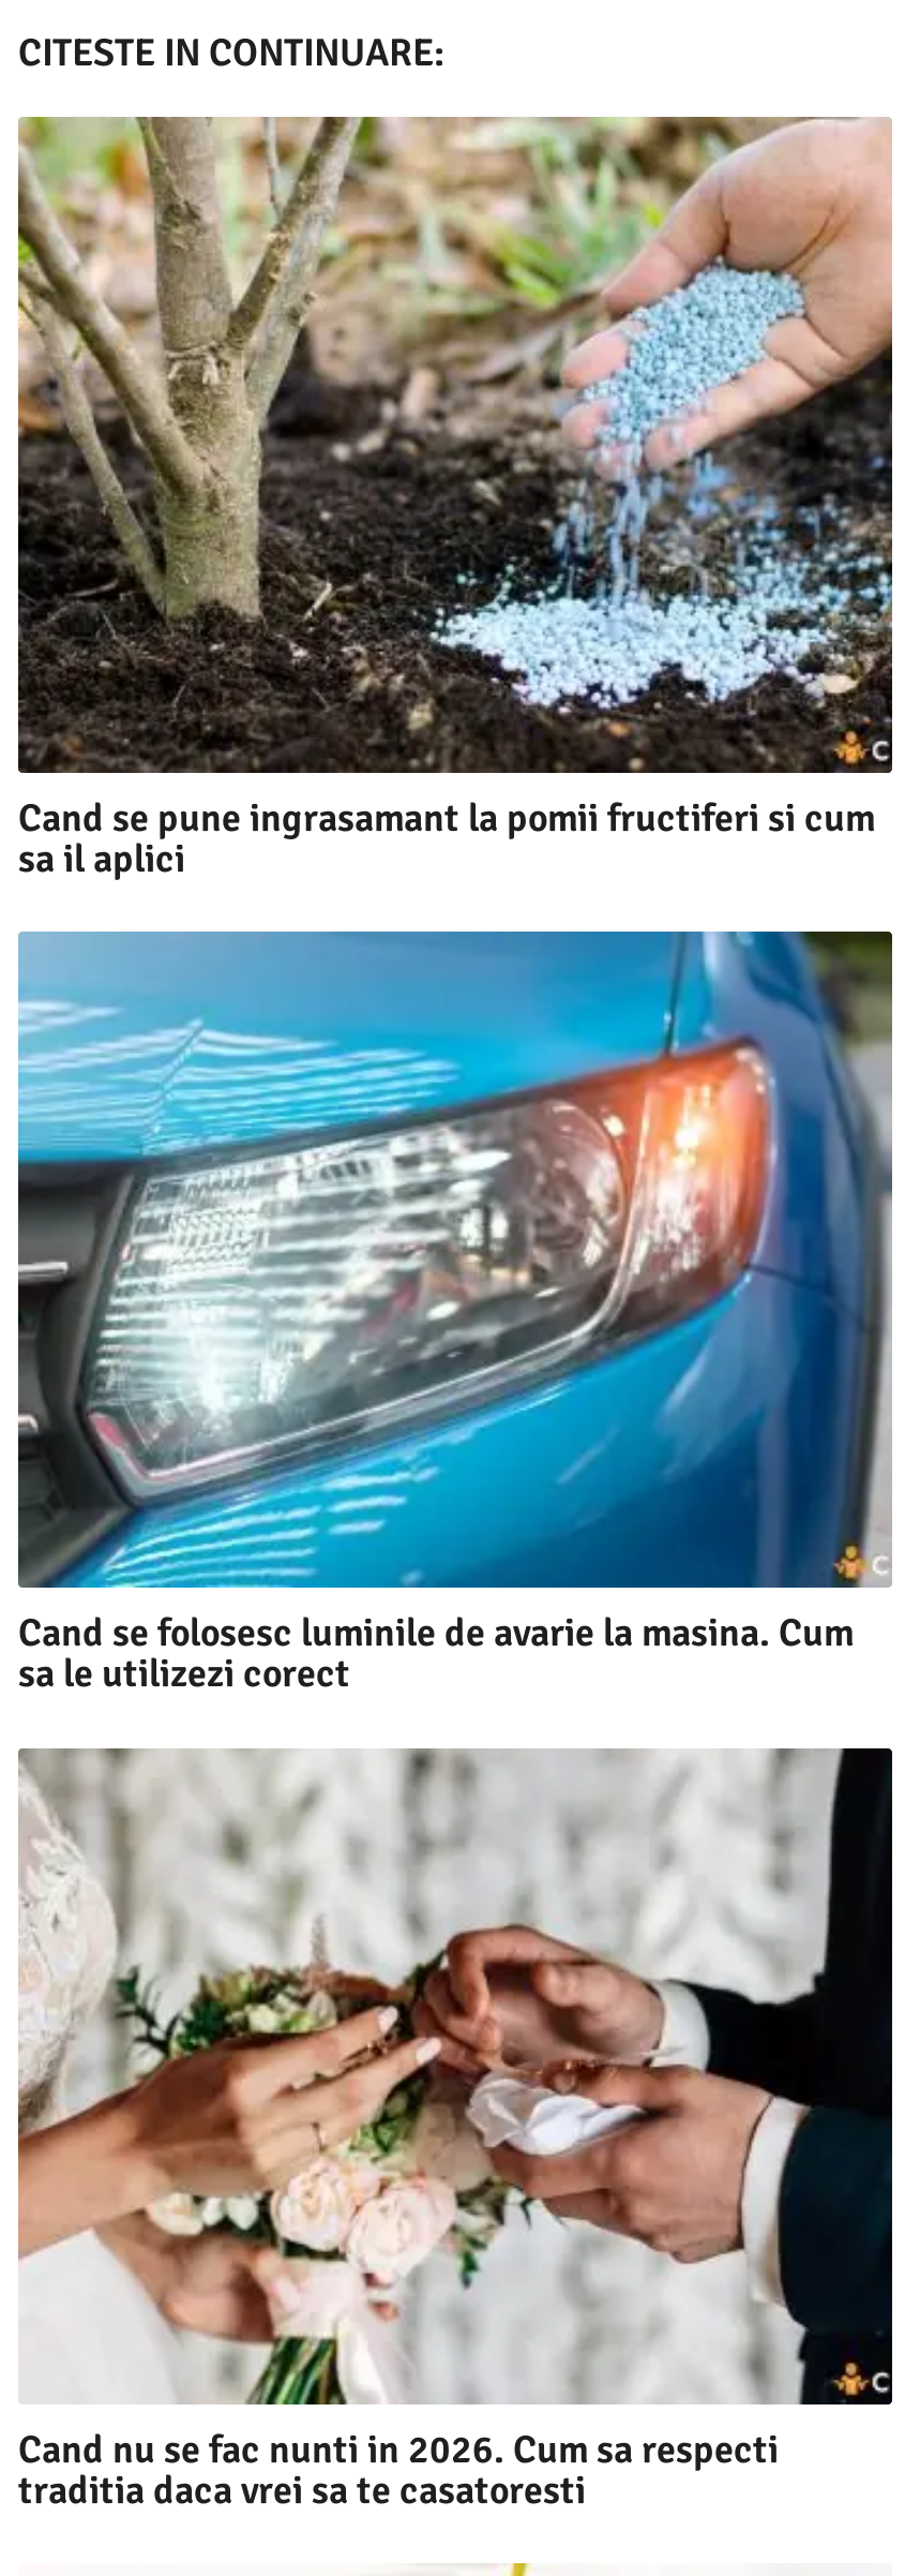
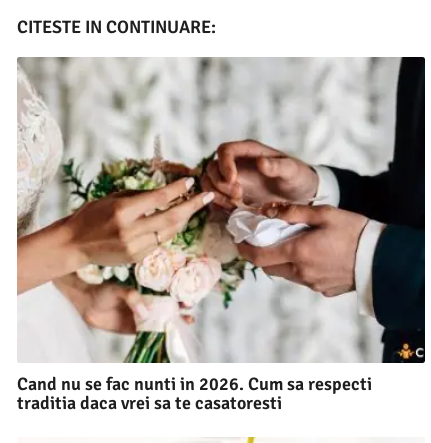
- [image]
- Cand se pune ingrasamant la pomii fructiferi si cum
- sa il aplici

- [image]
- Cand se folosesc luminile de avarie la masina. Cum
- sa le utilizezi corect
